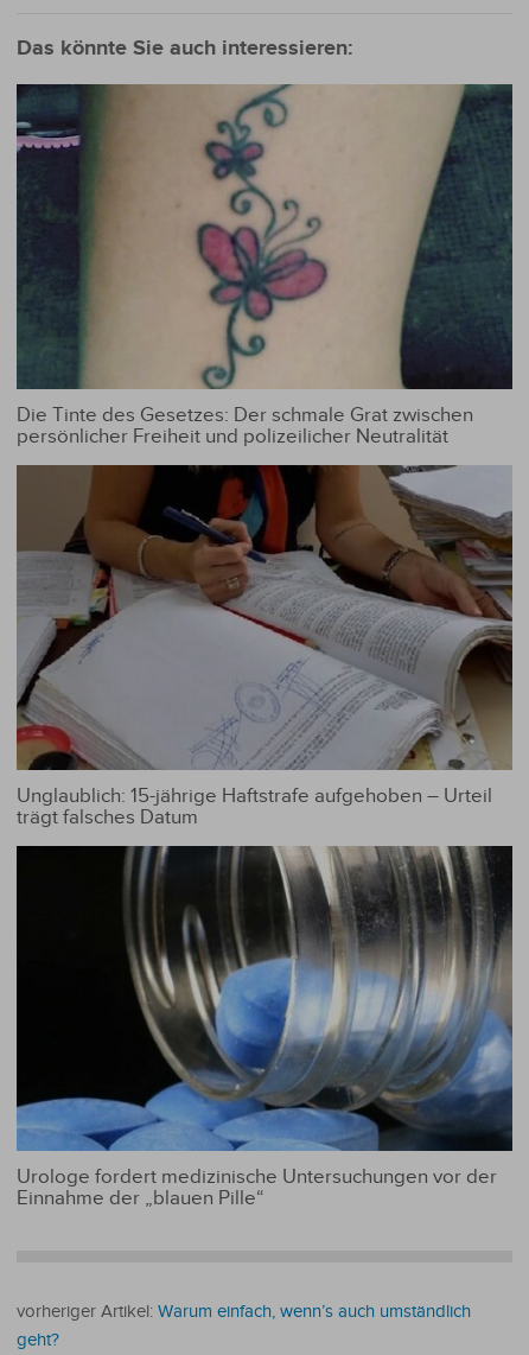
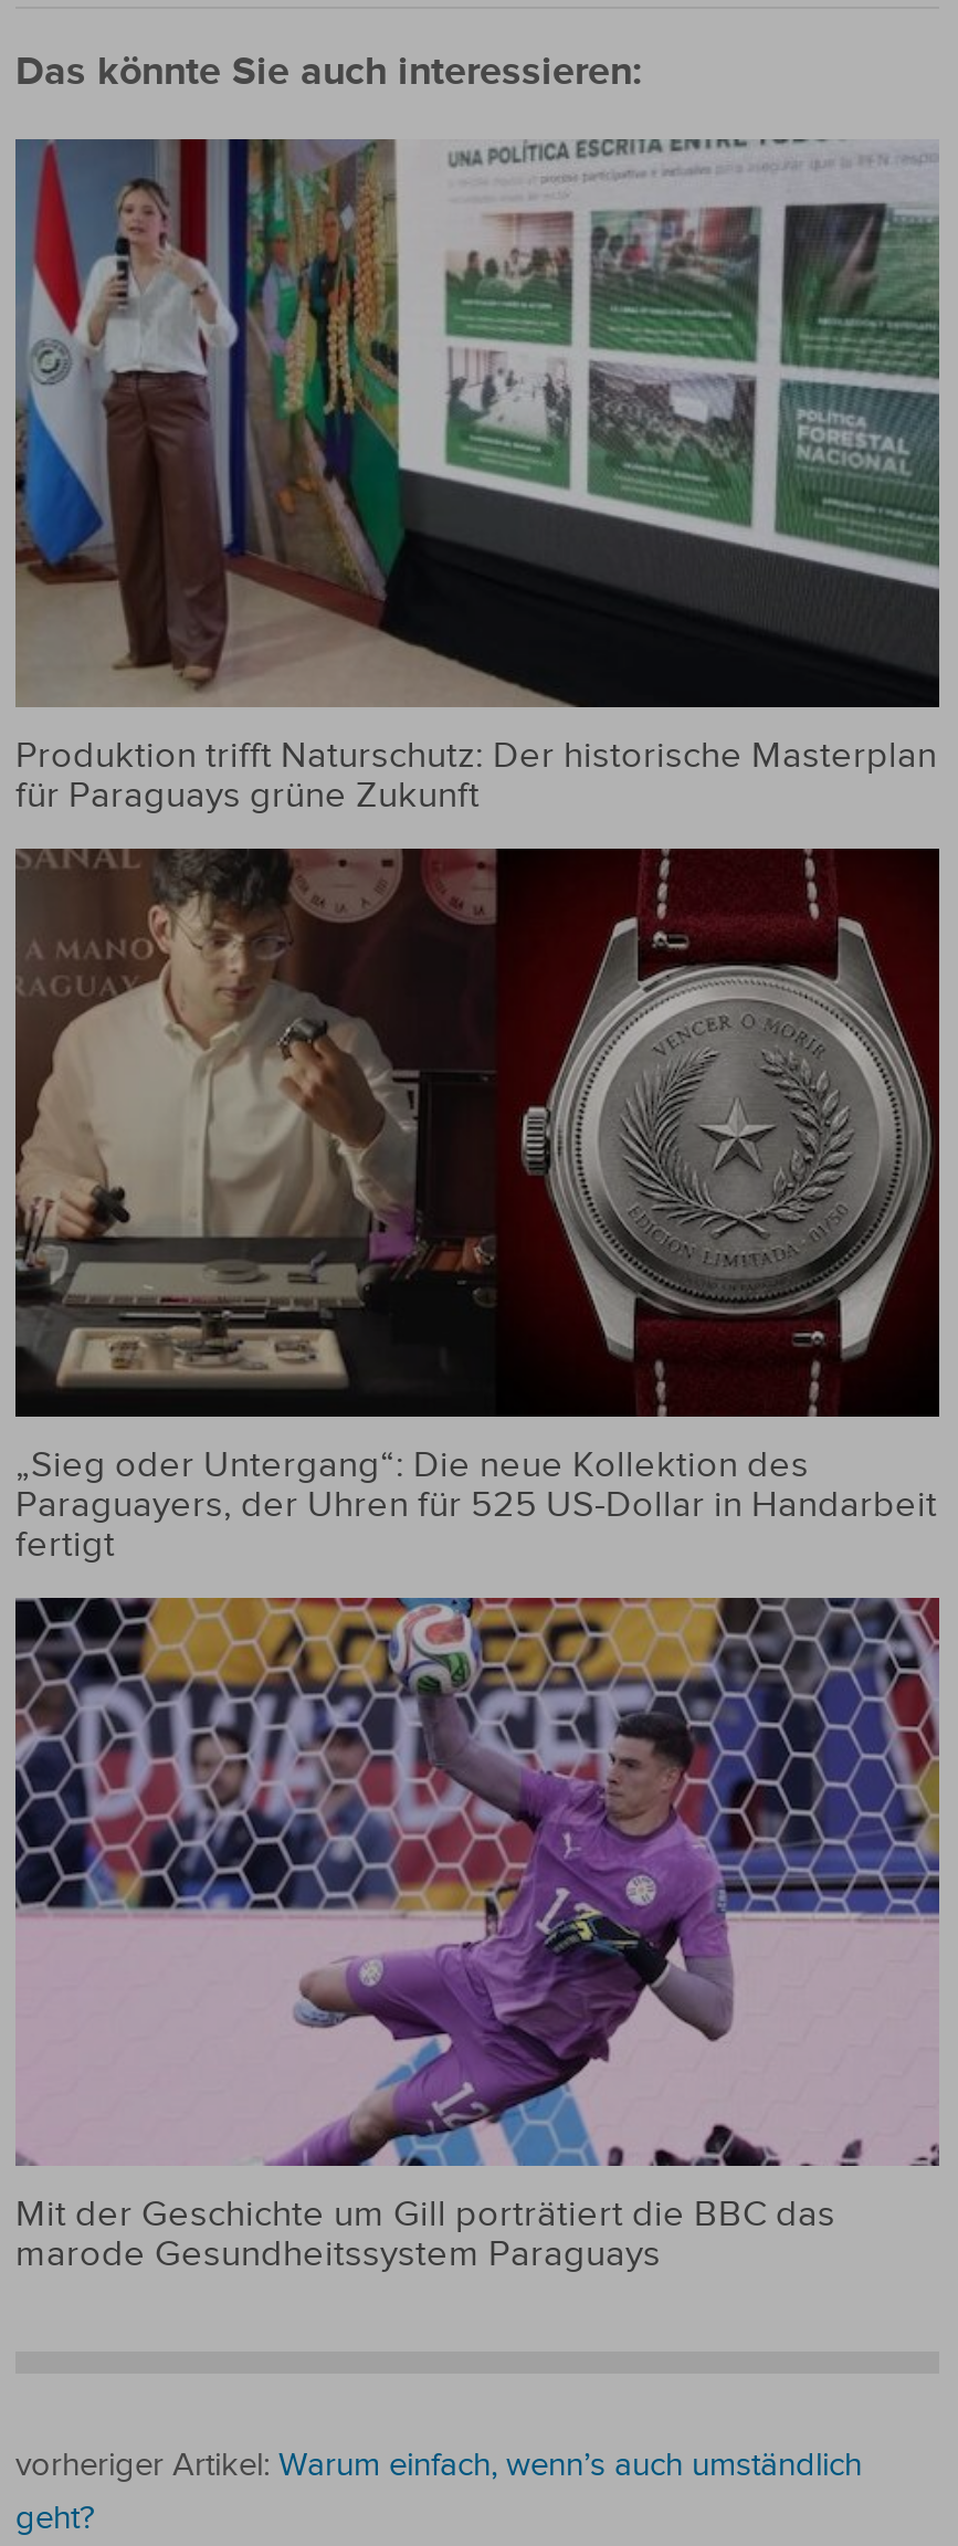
- [image]
- Die Tinte des Gesetzes: Der schmale Grat zwischen
- persönlicher Freiheit und polizeilicher Neutralität
+ [image]
+ Produktion trifft Naturschutz: Der historische Masterplan
+ für Paraguays grüne Zukunft

- [image]
- Unglaublich: 15-jährige Haftstrafe aufgehoben – Urteil
- trägt falsches Datum
+ [image]
+ „Sieg oder Untergang“: Die neue Kollektion des
+ Paraguayers, der Uhren für 525 US-Dollar in Handarbeit
+ fertigt

- [image]
- Urologe fordert medizinische Untersuchungen vor der
- Einnahme der „blauen Pille“
+ [image]
+ Mit der Geschichte um Gill porträtiert die BBC das
+ marode Gesundheitssystem Paraguays
